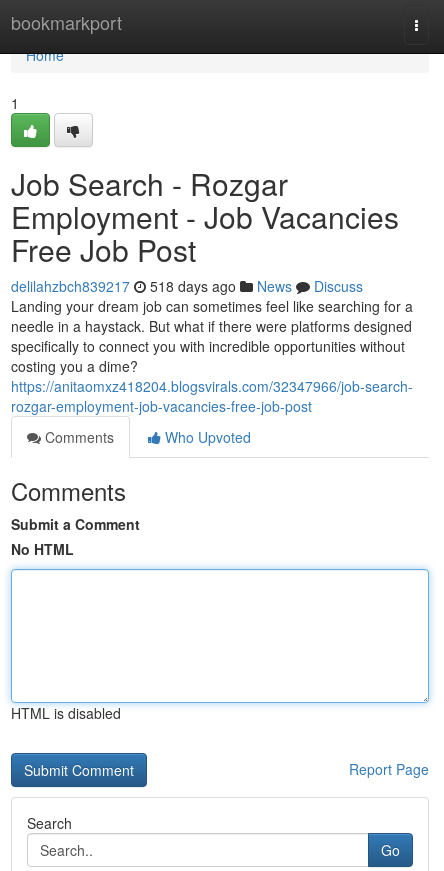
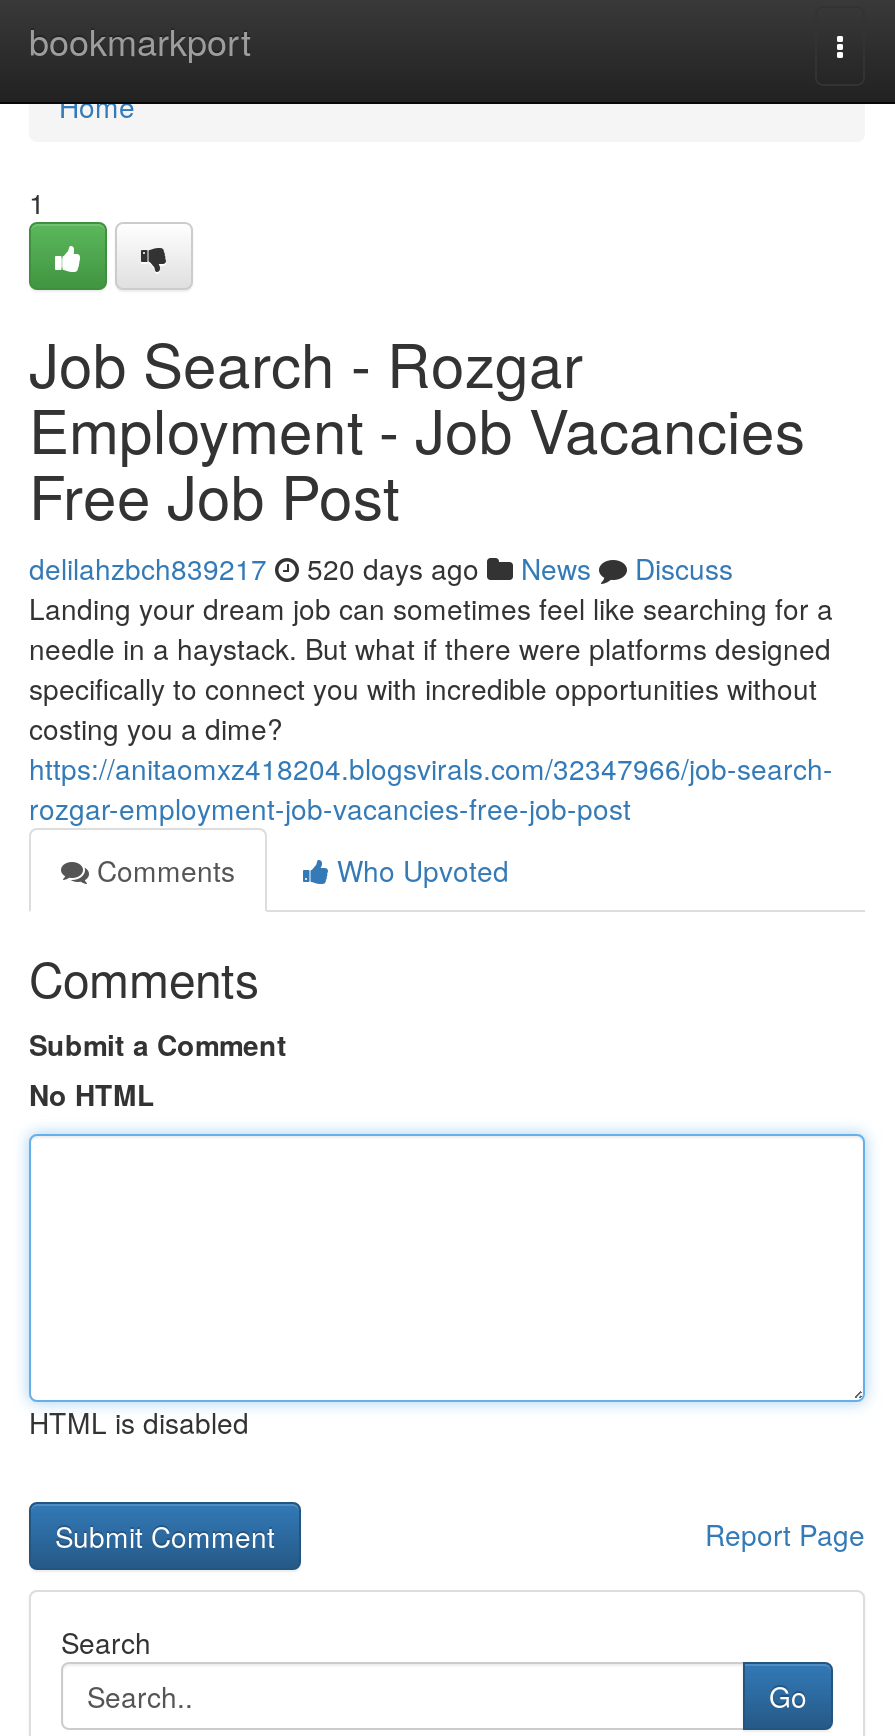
- delilahzbch839217 518 days ago News Discuss
+ delilahzbch839217 520 days ago News Discuss
